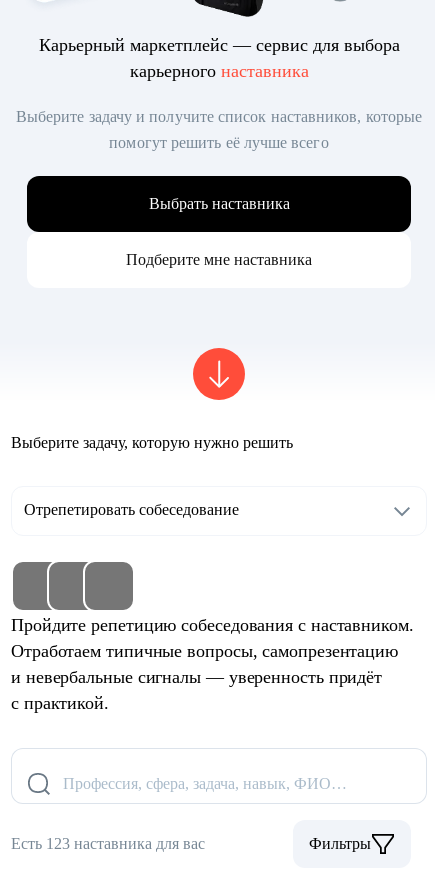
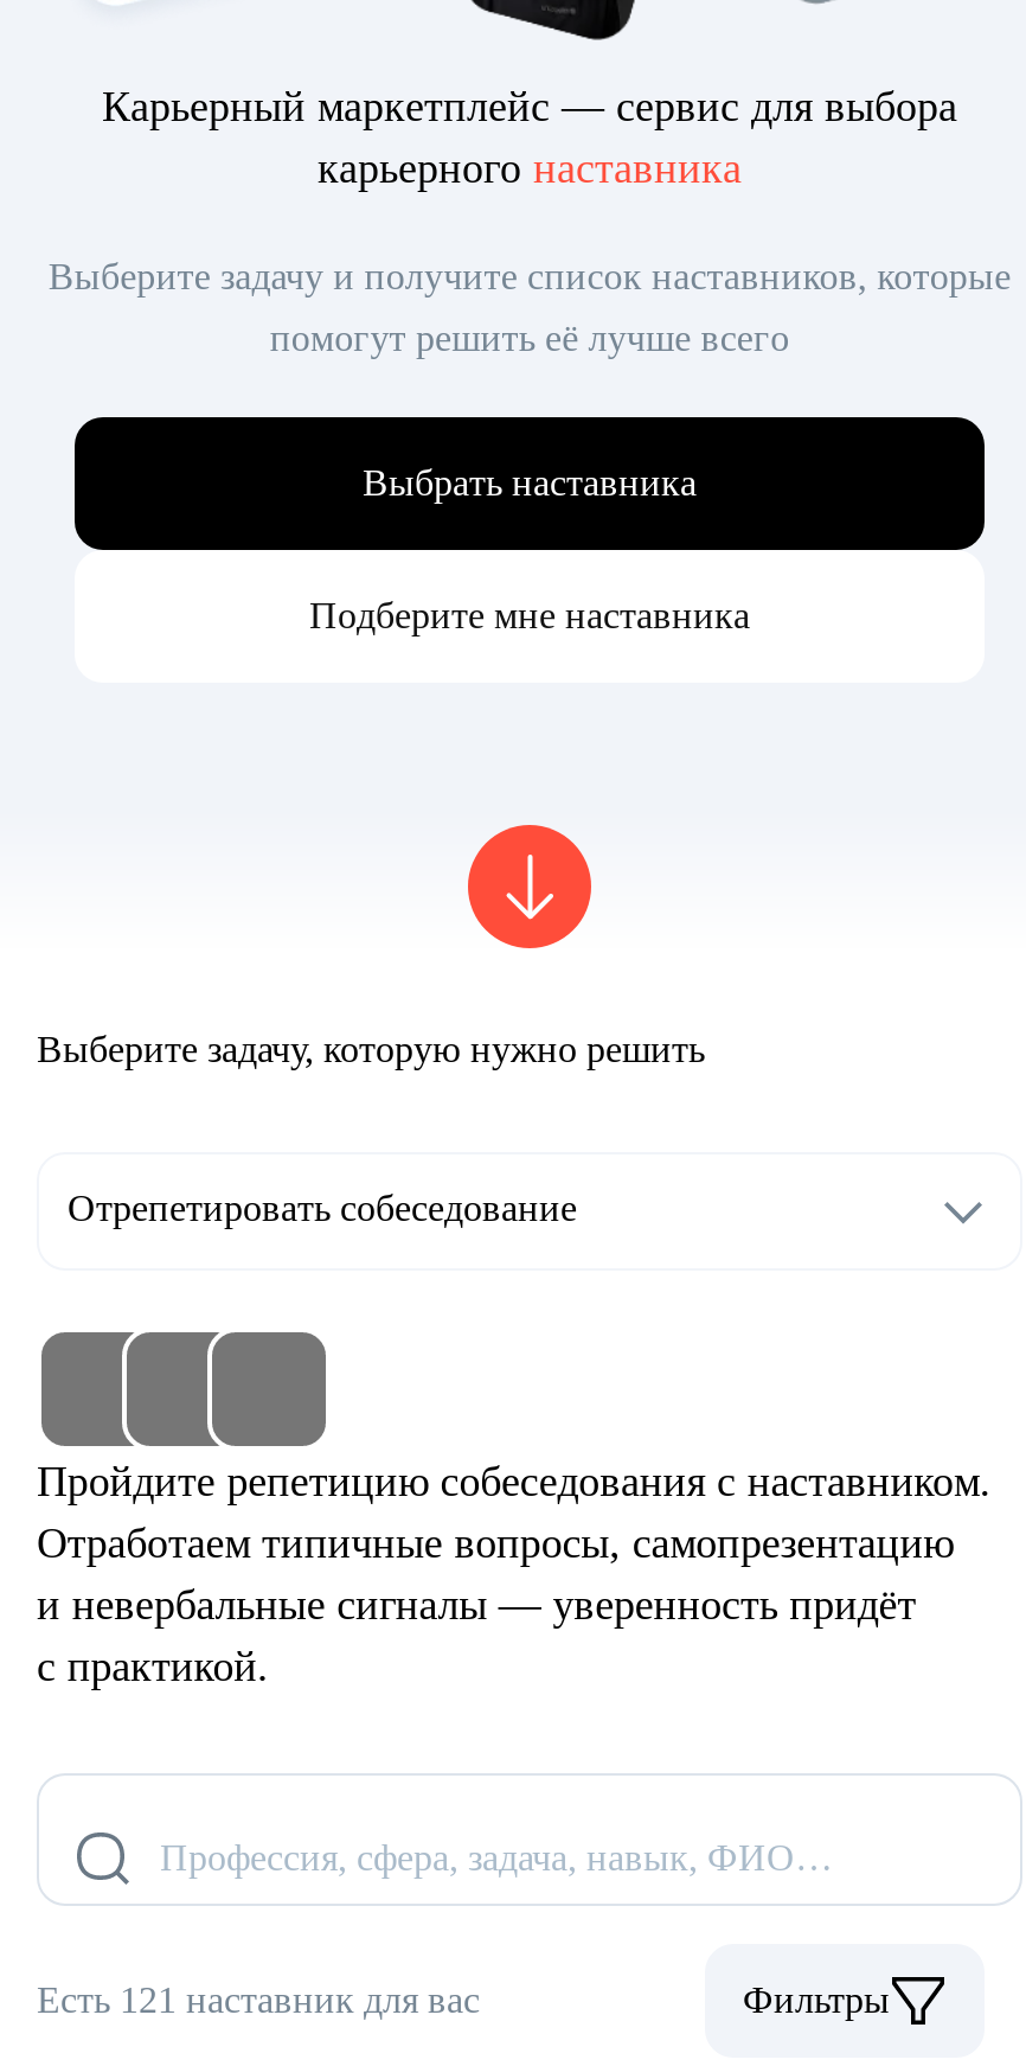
- Есть 123 наставника для вас
+ Есть 121 наставник для вас
